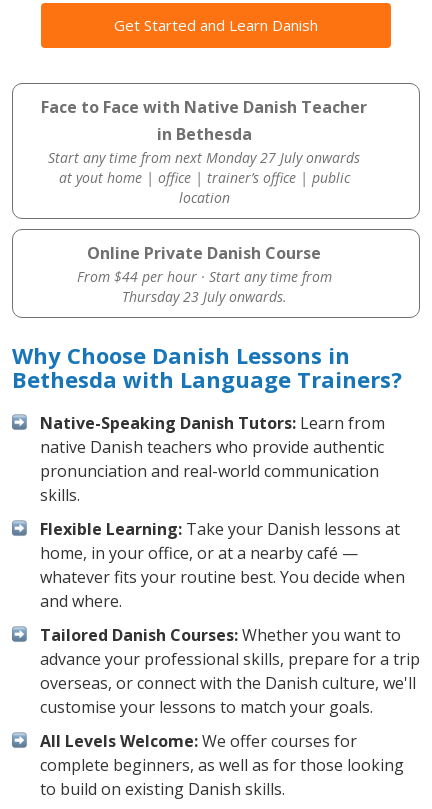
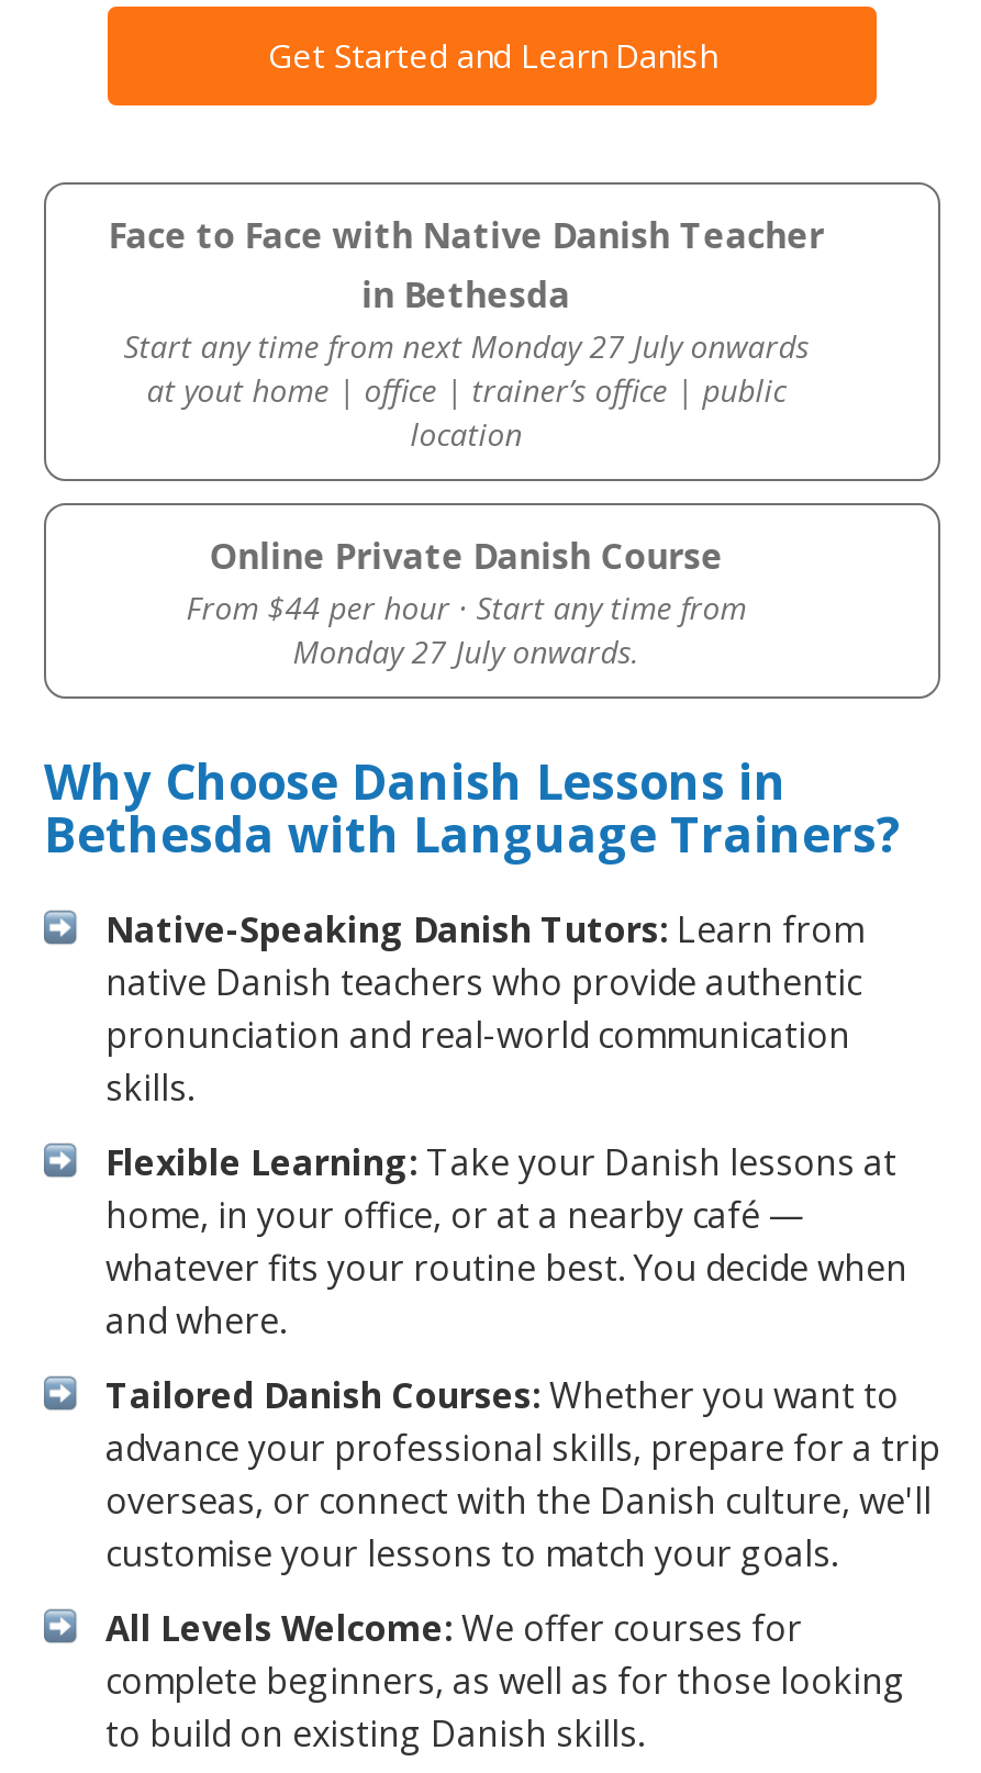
- Thursday 23 July onwards.
+ Monday 27 July onwards.
